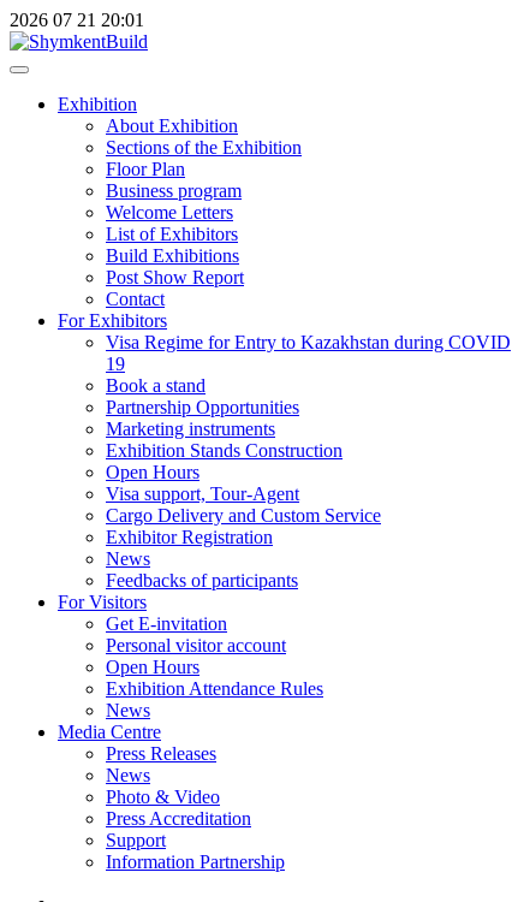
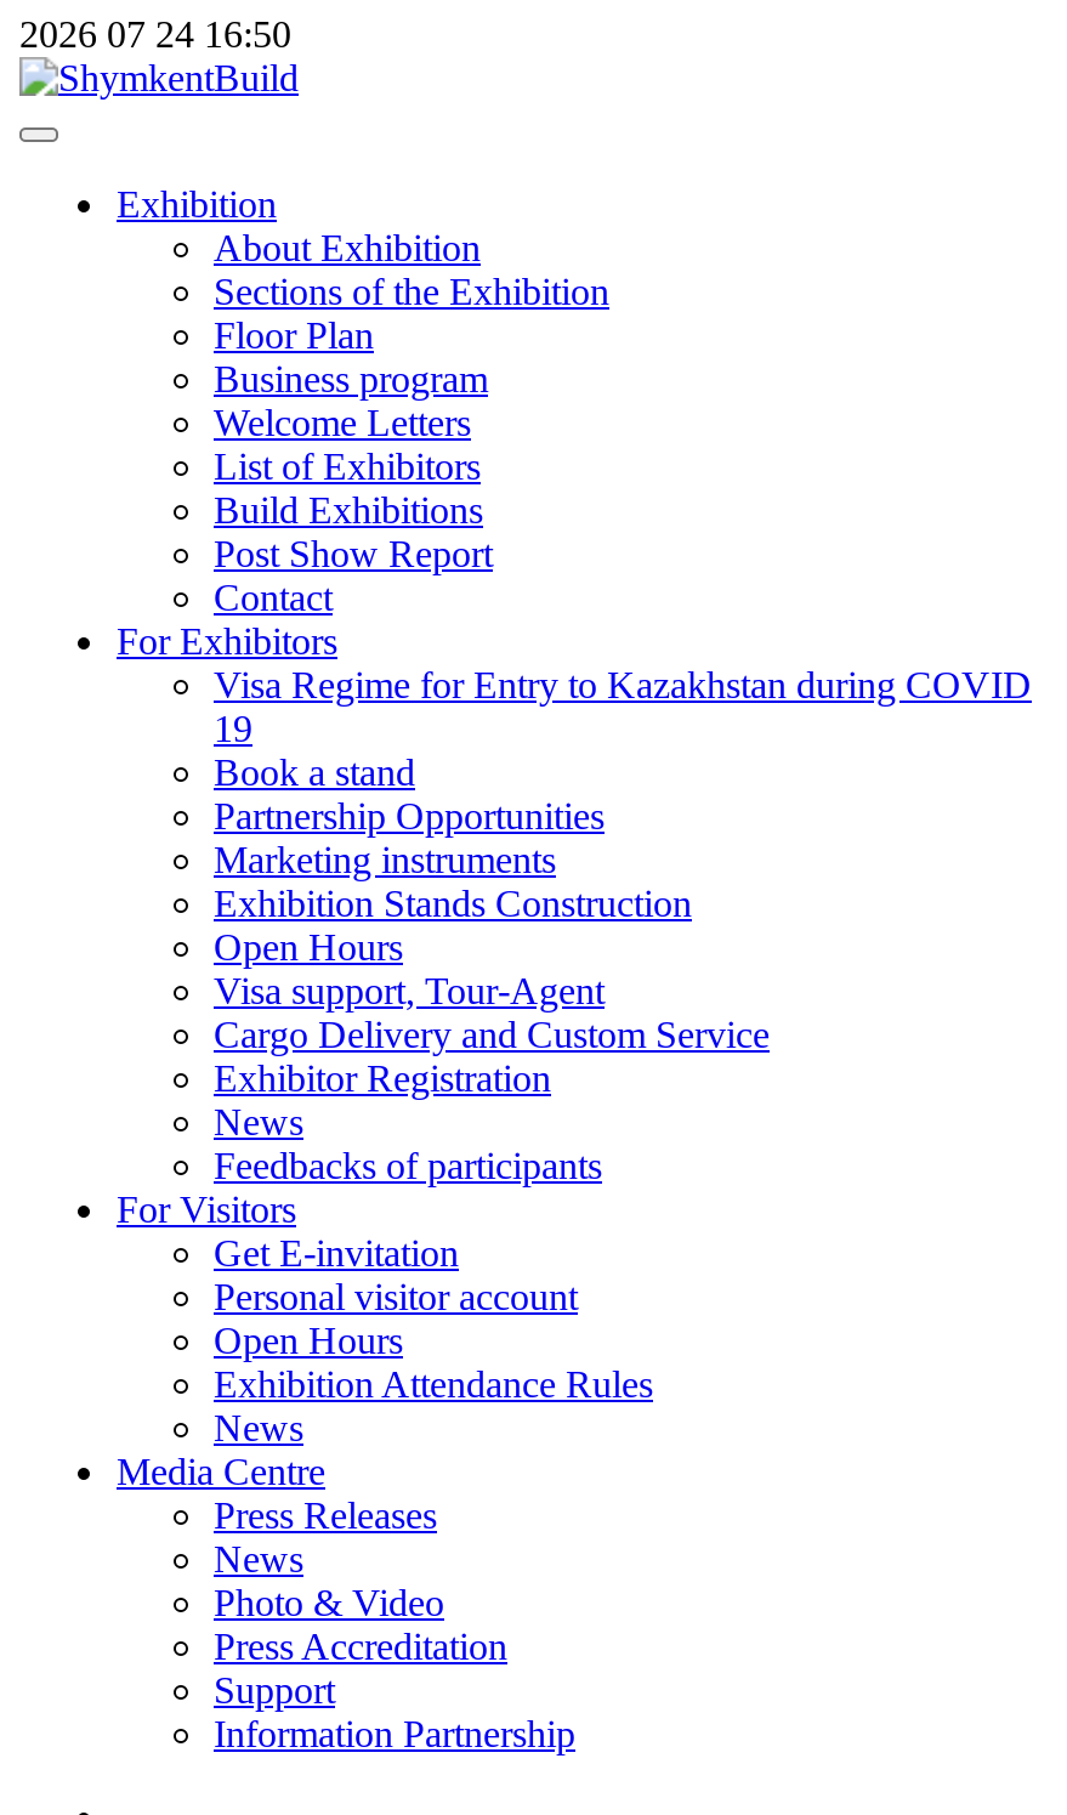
- 2026 07 21 20:01
+ 2026 07 24 16:50
